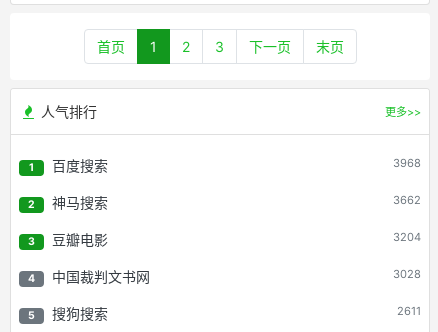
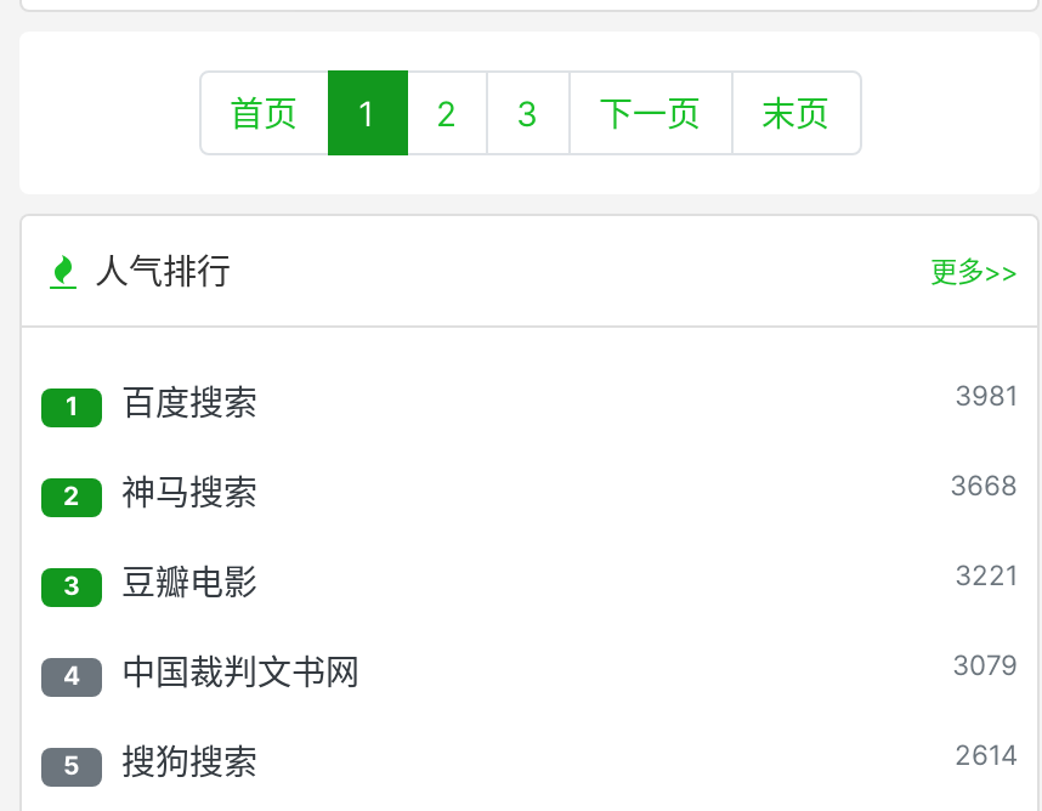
- 3968
+ 3981

- 3662
+ 3668

- 3204
+ 3221

- 3028
+ 3079

- 2611
+ 2614
